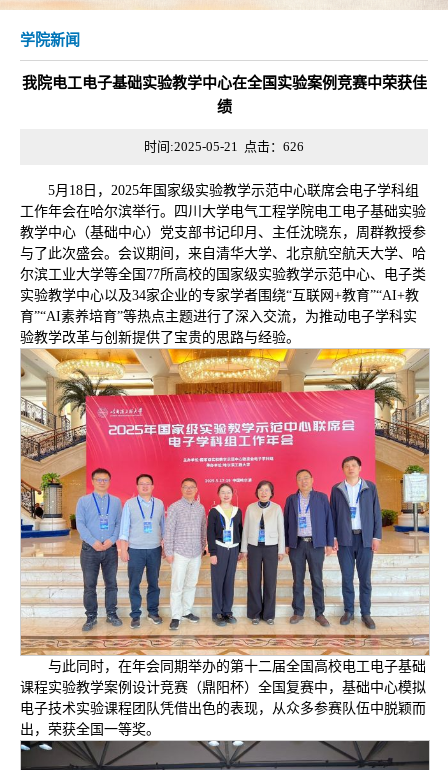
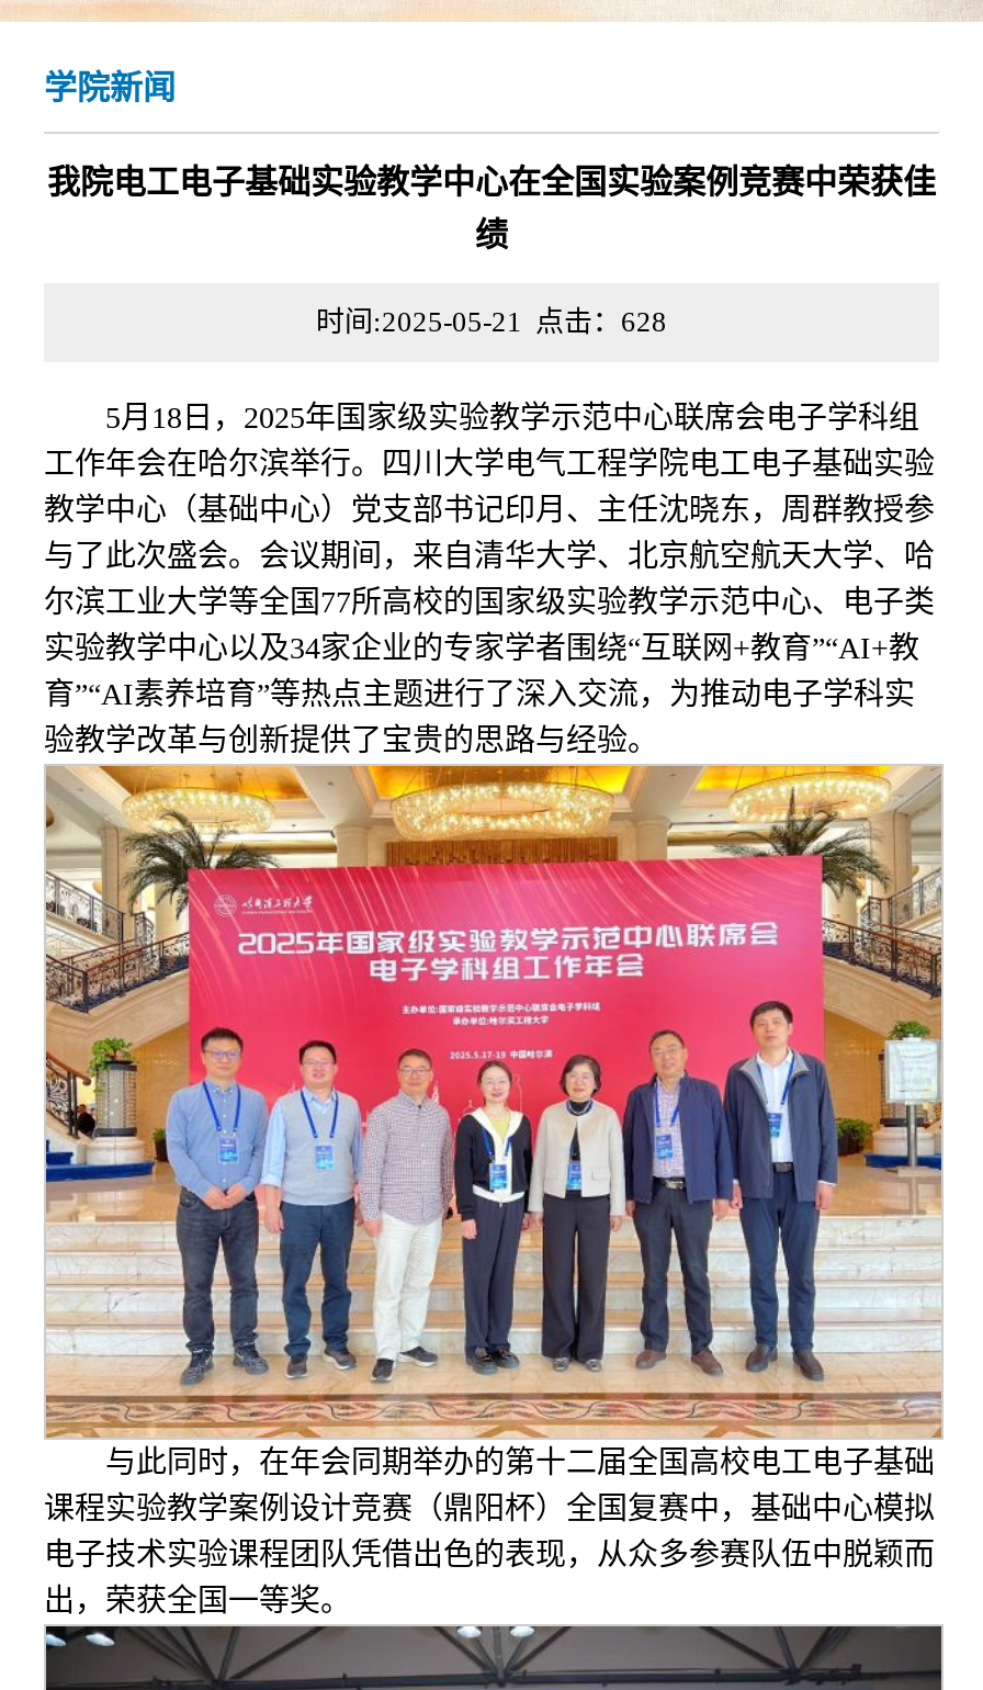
- 时间:2025-05-21 点击：626
+ 时间:2025-05-21 点击：628
